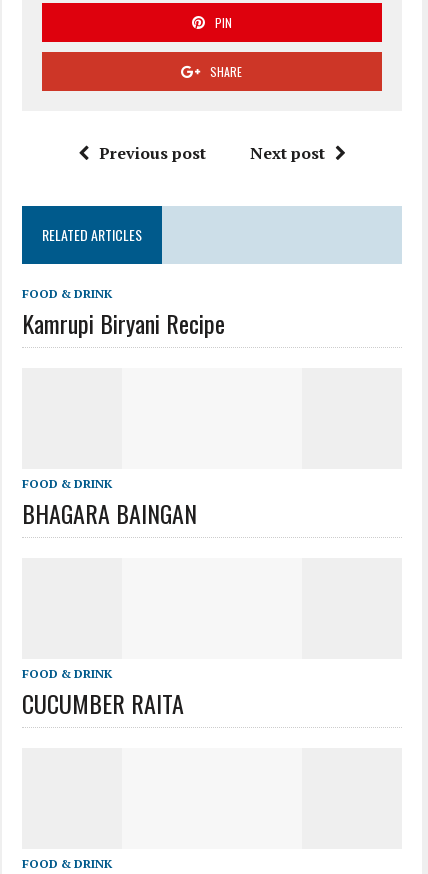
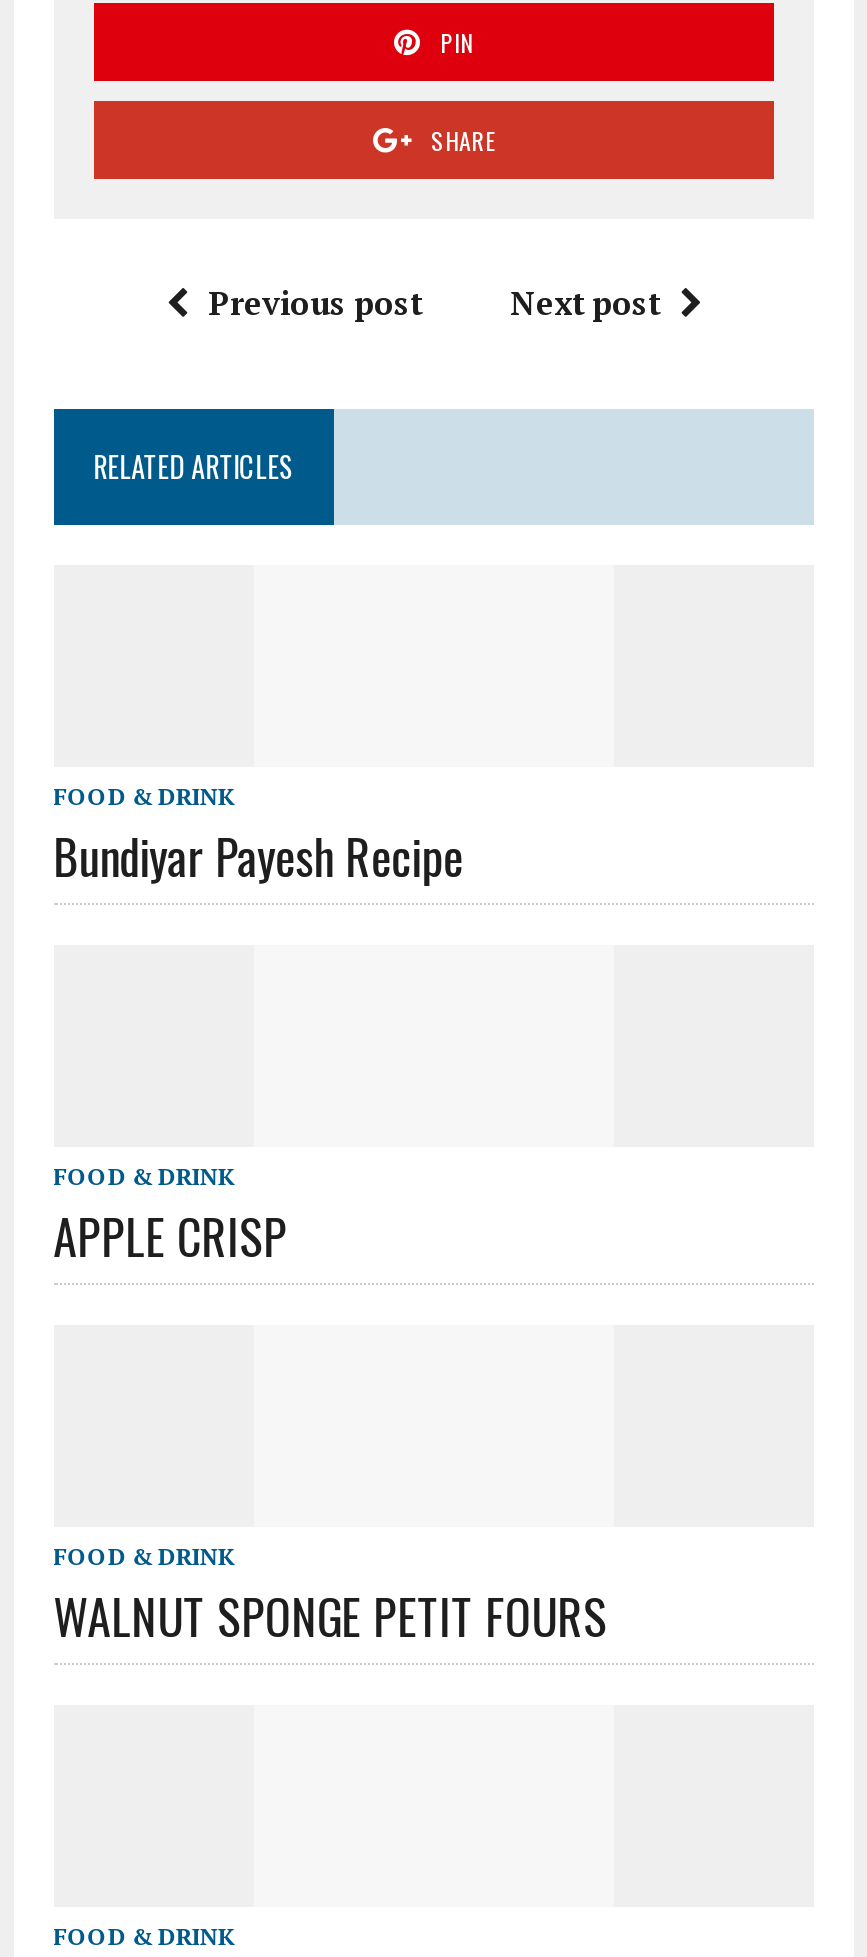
- Kamrupi Biryani Recipe
+ Bundiyar Payesh Recipe

- BHAGARA BAINGAN
+ APPLE CRISP

- CUCUMBER RAITA
+ WALNUT SPONGE PETIT FOURS
